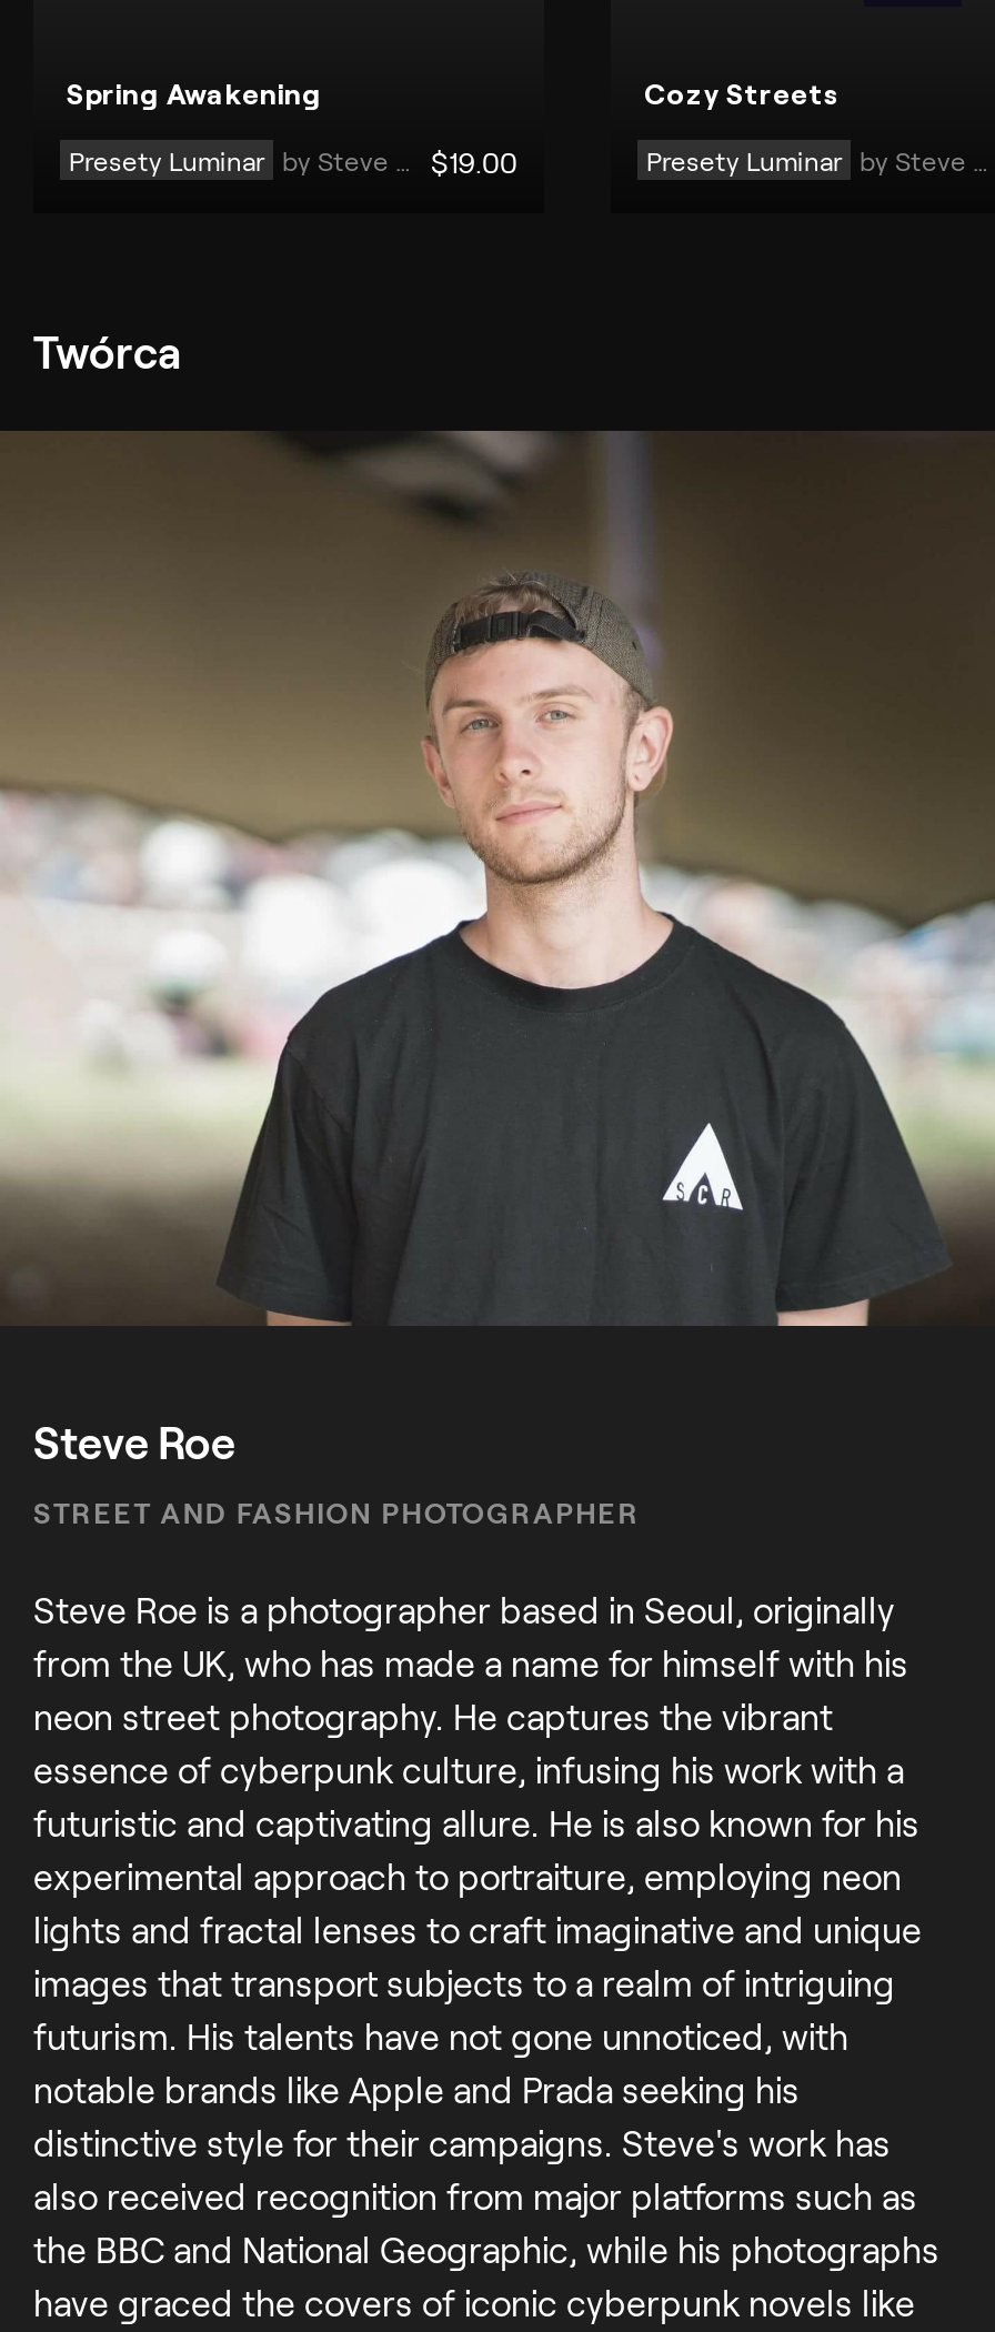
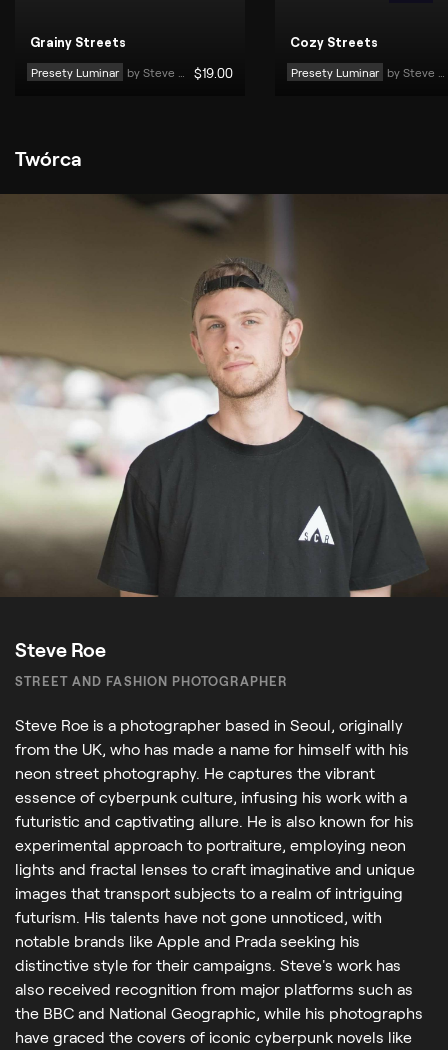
- Spring Awakening
+ Grainy Streets
